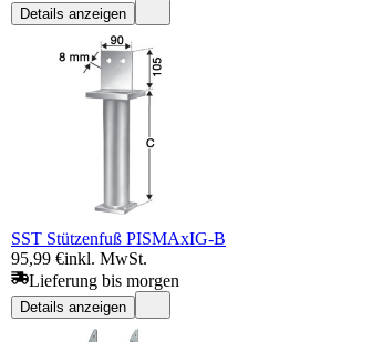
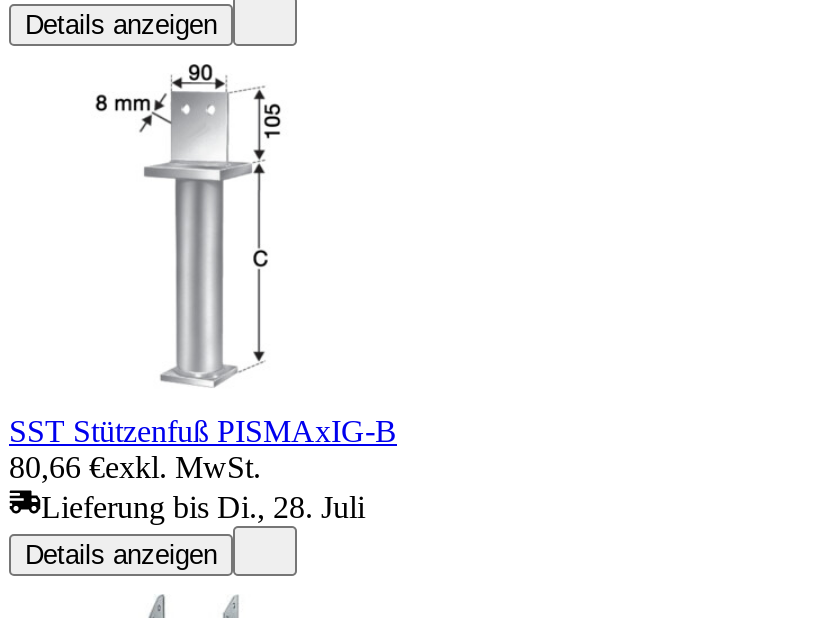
- 95,99 €inkl. MwSt.
- Lieferung bis morgen
+ 80,66 €exkl. MwSt.
+ Lieferung bis Di., 28. Juli
